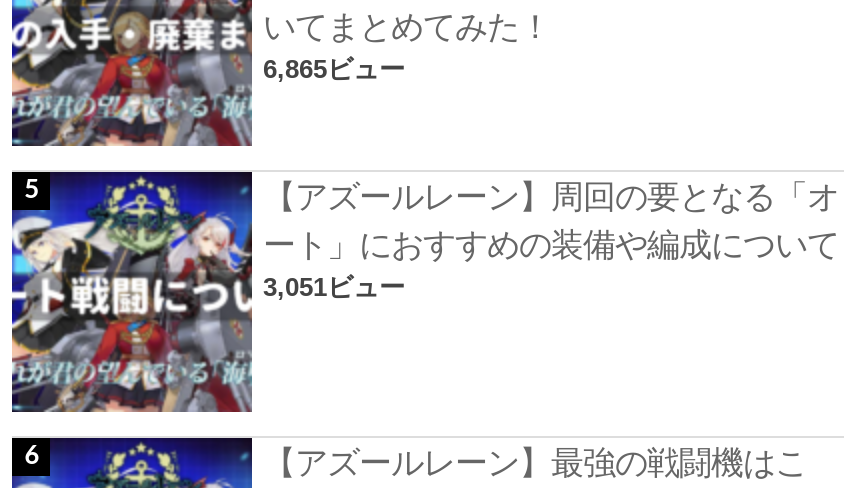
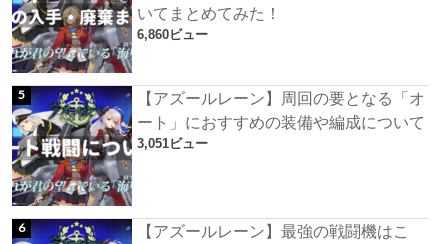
- 6,865ビュー
+ 6,860ビュー
